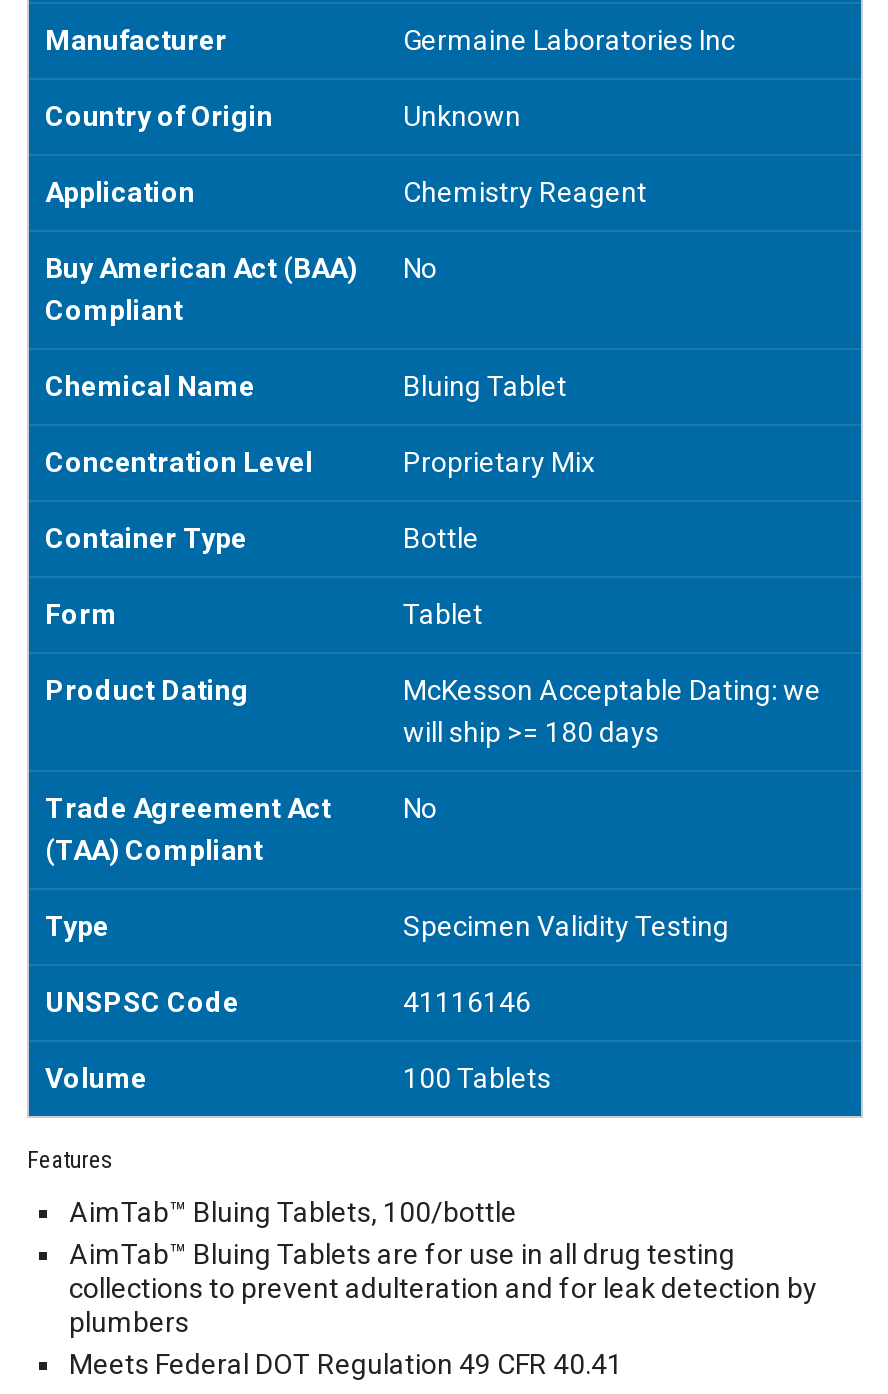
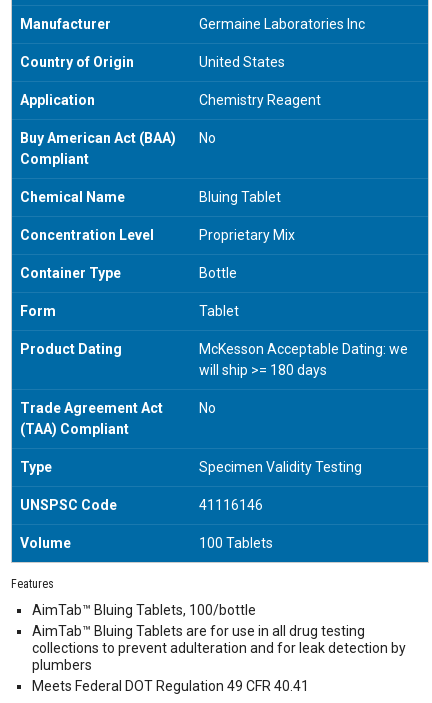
- Unknown
+ United States
